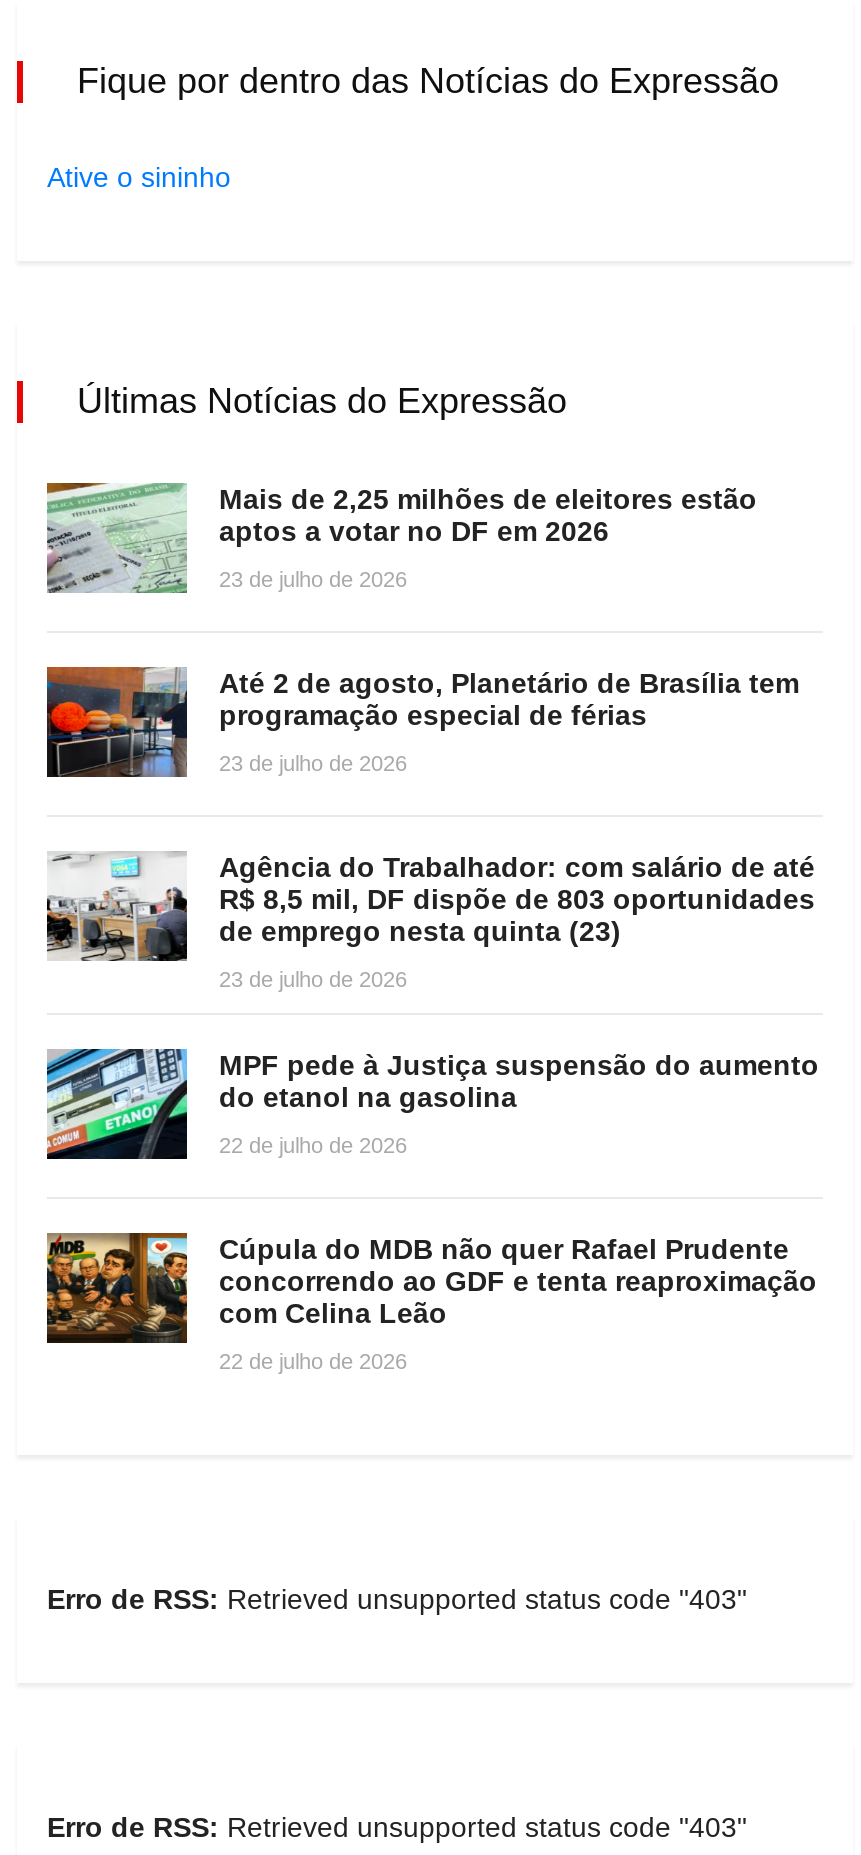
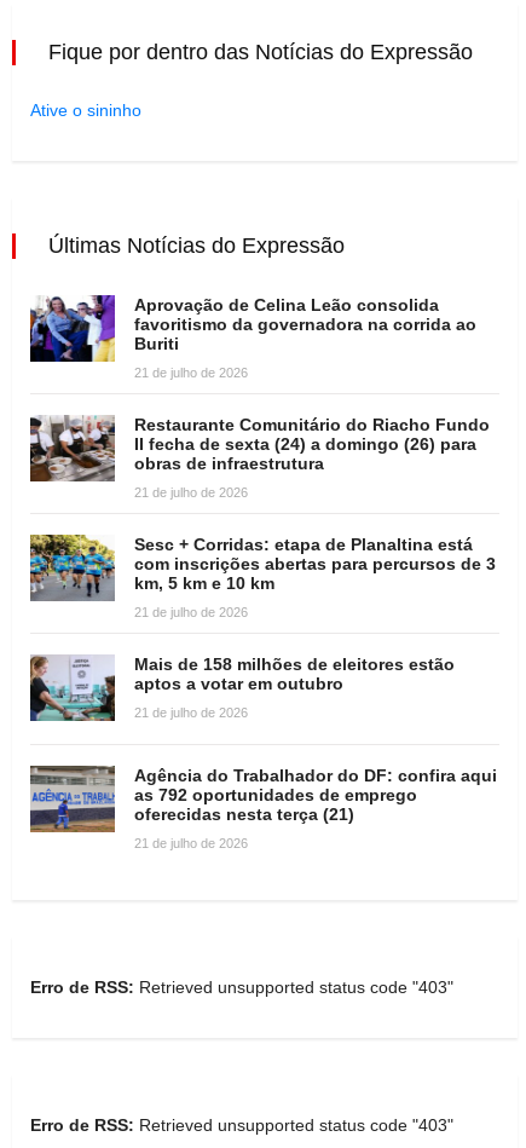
- [image]
- Mais de 2,25 milhões de eleitores estão
- aptos a votar no DF em 2026
+ [image]
+ Aprovação de Celina Leão consolida
+ favoritismo da governadora na corrida ao
+ Buriti

- 23 de julho de 2026
+ 21 de julho de 2026

- [image]
- Até 2 de agosto, Planetário de Brasília tem
- programação especial de férias
+ [image]
+ Restaurante Comunitário do Riacho Fundo
+ II fecha de sexta (24) a domingo (26) para
+ obras de infraestrutura

- 23 de julho de 2026
+ 21 de julho de 2026

- [image]
- Agência do Trabalhador: com salário de até
- R$ 8,5 mil, DF dispõe de 803 oportunidades
- de emprego nesta quinta (23)
+ [image]
+ Sesc + Corridas: etapa de Planaltina está
+ com inscrições abertas para percursos de 3
+ km, 5 km e 10 km

- 23 de julho de 2026
+ 21 de julho de 2026

- [image]
- MPF pede à Justiça suspensão do aumento
- do etanol na gasolina
+ [image]
+ Mais de 158 milhões de eleitores estão
+ aptos a votar em outubro

- 22 de julho de 2026
+ 21 de julho de 2026

- [image]
- Cúpula do MDB não quer Rafael Prudente
- concorrendo ao GDF e tenta reaproximação
- com Celina Leão
+ [image]
+ Agência do Trabalhador do DF: confira aqui
+ as 792 oportunidades de emprego
+ oferecidas nesta terça (21)

- 22 de julho de 2026
+ 21 de julho de 2026
